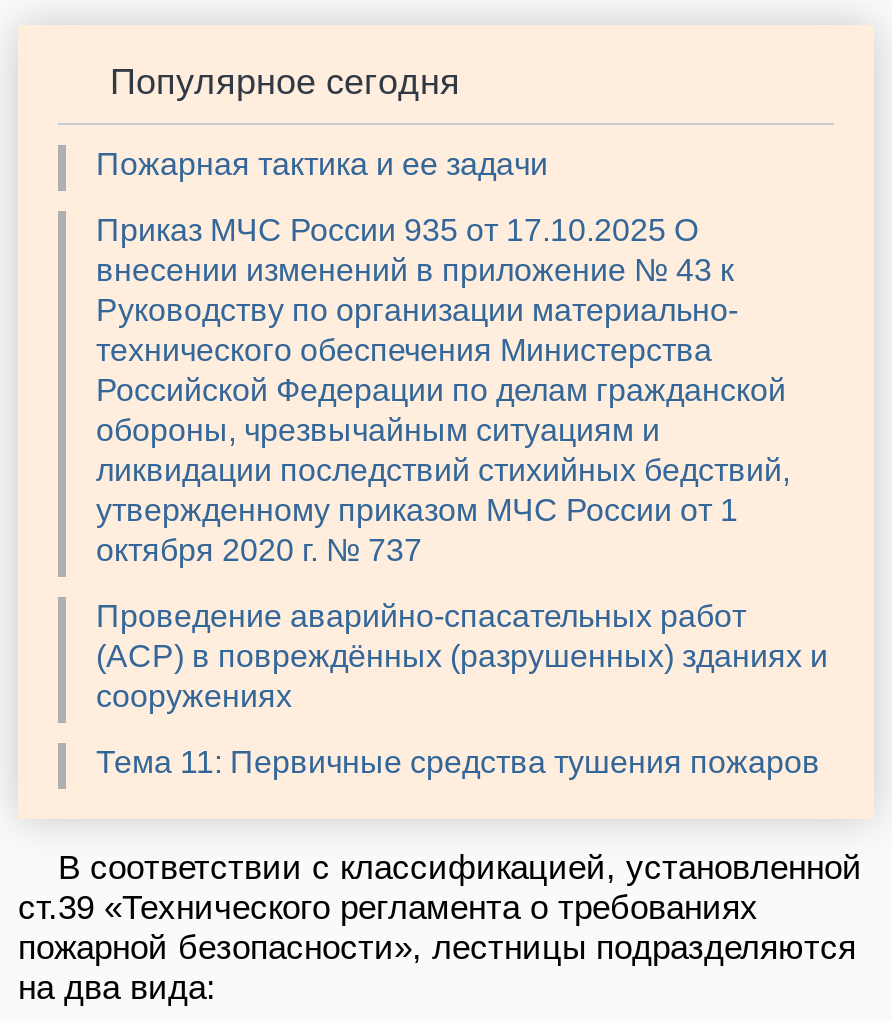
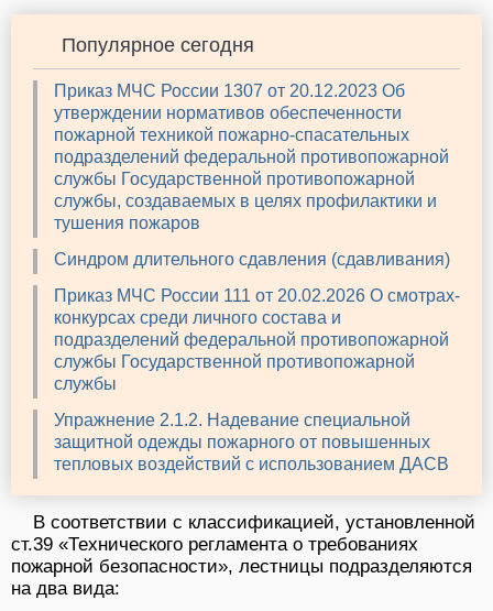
- Пожарная тактика и ее задачи
+ Приказ МЧС России 1307 от 20.12.2023 Об
+ утверждении нормативов обеспеченности
+ пожарной техникой пожарно-спасательных
+ подразделений федеральной противопожарной
+ службы Государственной противопожарной
+ службы, создаваемых в целях профилактики и
+ тушения пожаров

- Приказ МЧС России 935 от 17.10.2025 О
- внесении изменений в приложение № 43 к
- Руководству по организации материально-
- технического обеспечения Министерства
- Российской Федерации по делам гражданской
- обороны, чрезвычайным ситуациям и
- ликвидации последствий стихийных бедствий,
- утвержденному приказом МЧС России от 1
- октября 2020 г. № 737
+ Синдром длительного сдавления (сдавливания)

- Проведение аварийно-спасательных работ
- (АСР) в повреждённых (разрушенных) зданиях и
- сооружениях
+ Приказ МЧС России 111 от 20.02.2026 О смотрах-
+ конкурсах среди личного состава и
+ подразделений федеральной противопожарной
+ службы Государственной противопожарной
+ службы

- Тема 11: Первичные средства тушения пожаров
+ Упражнение 2.1.2. Надевание специальной
+ защитной одежды пожарного от повышенных
+ тепловых воздействий с использованием ДАСВ
